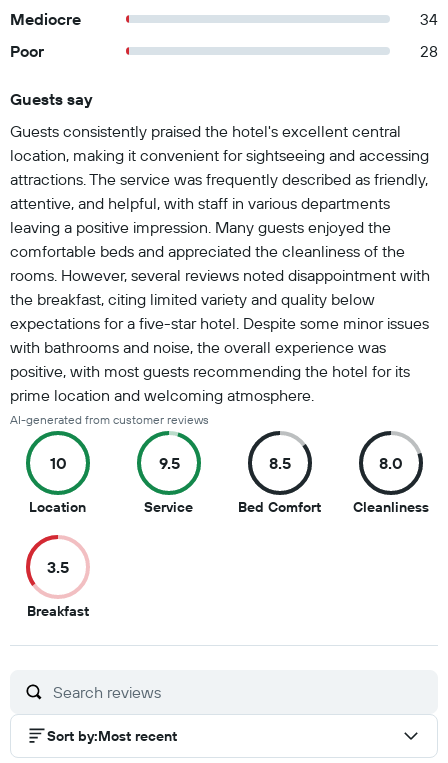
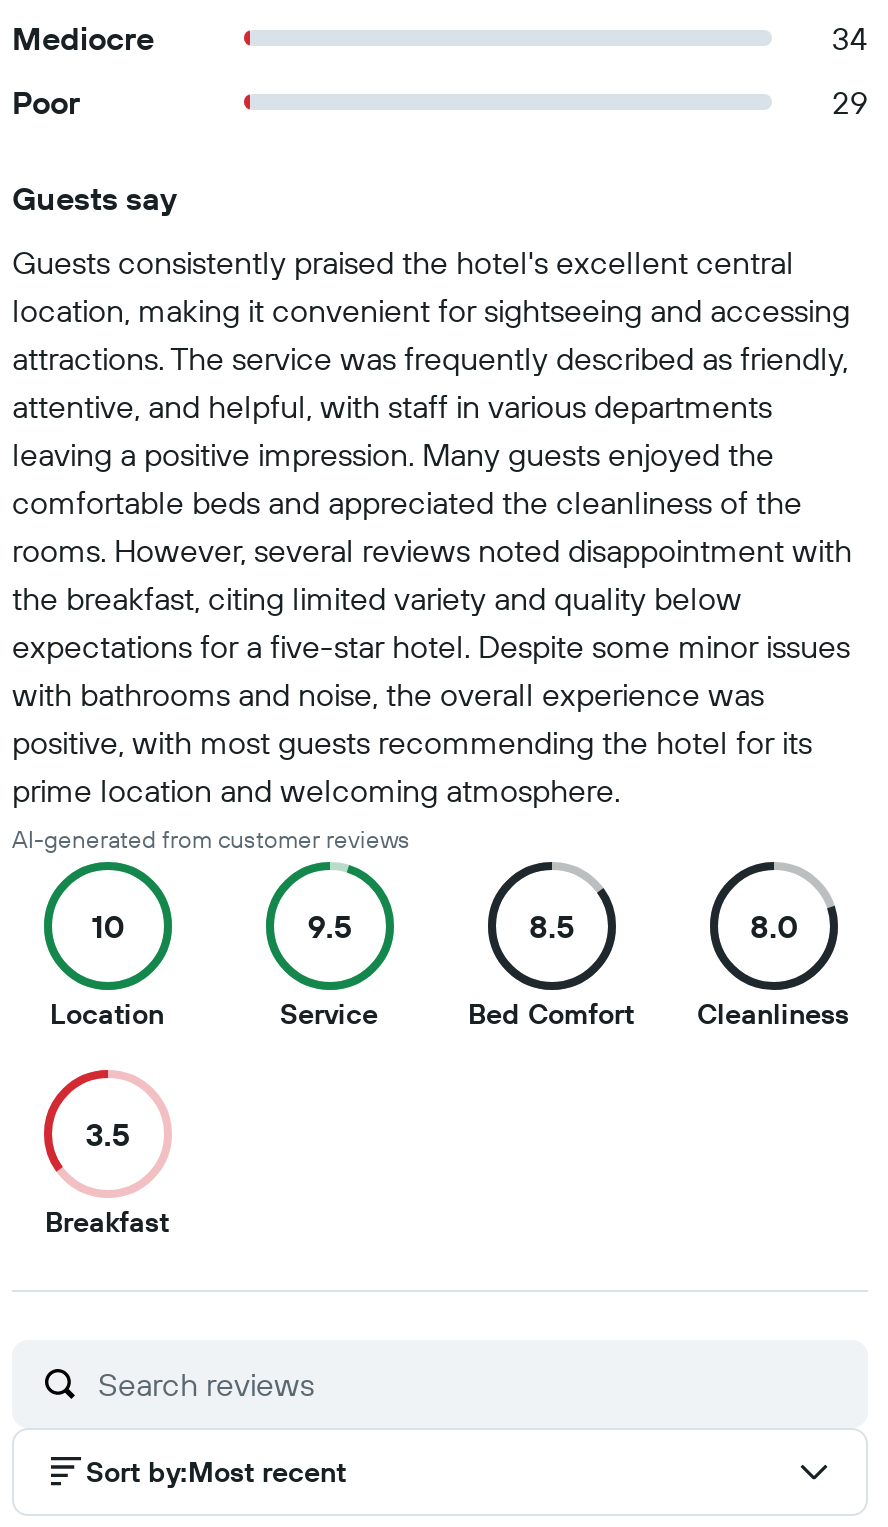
- 28
+ 29
